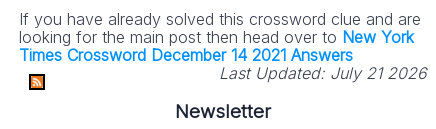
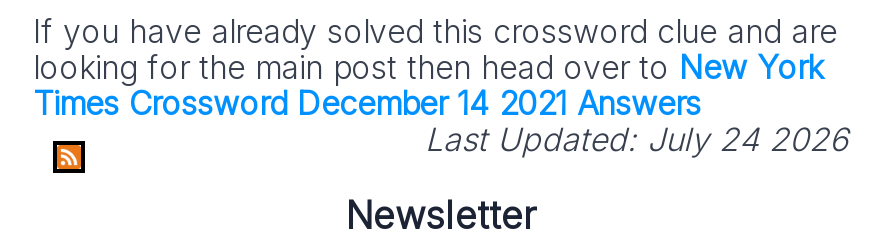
- Last Updated: July 21 2026
+ Last Updated: July 24 2026
